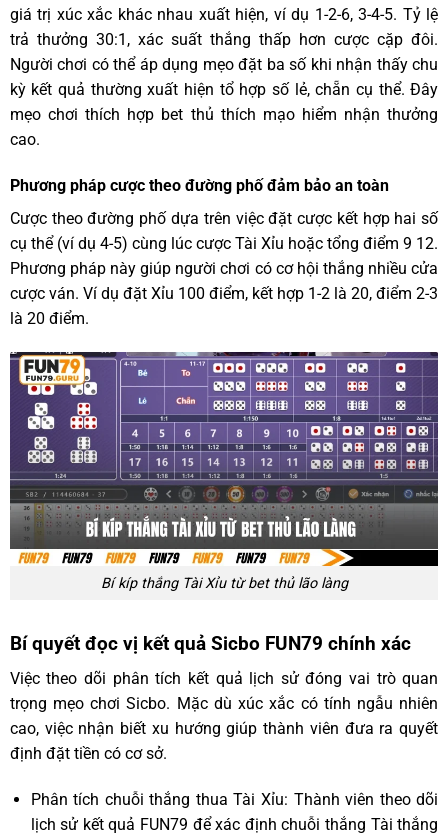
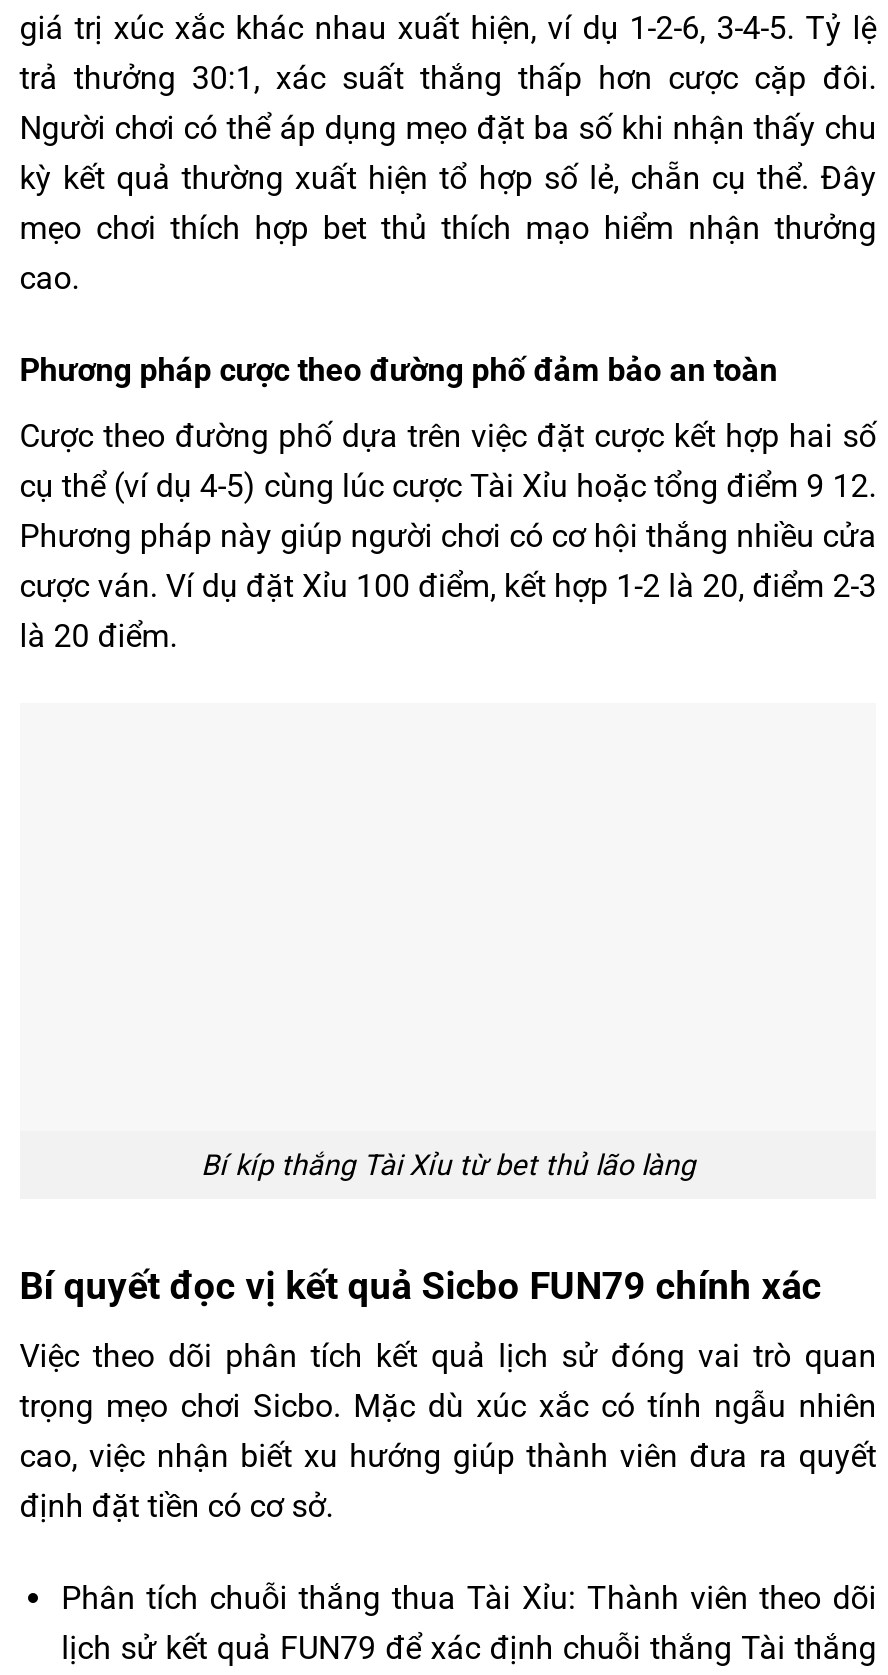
- [image]
